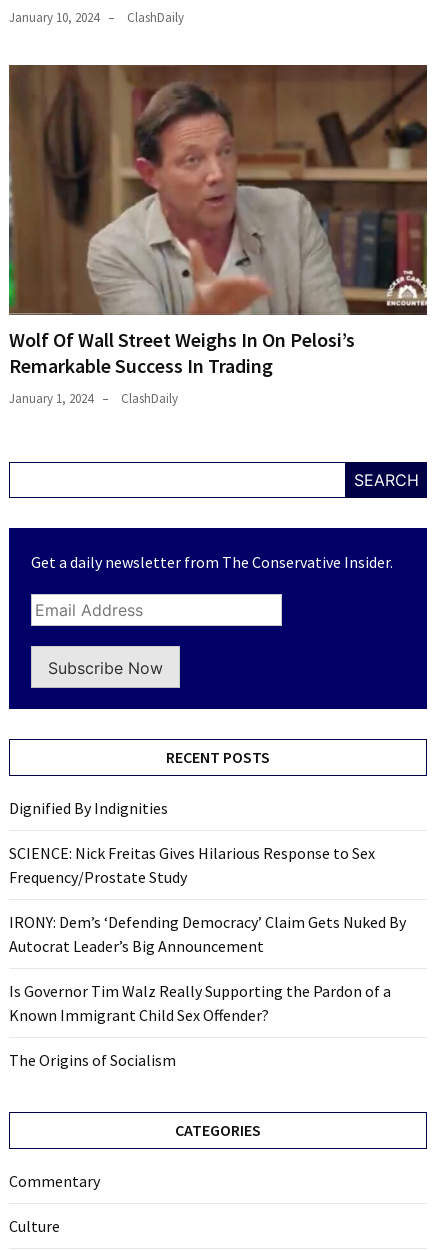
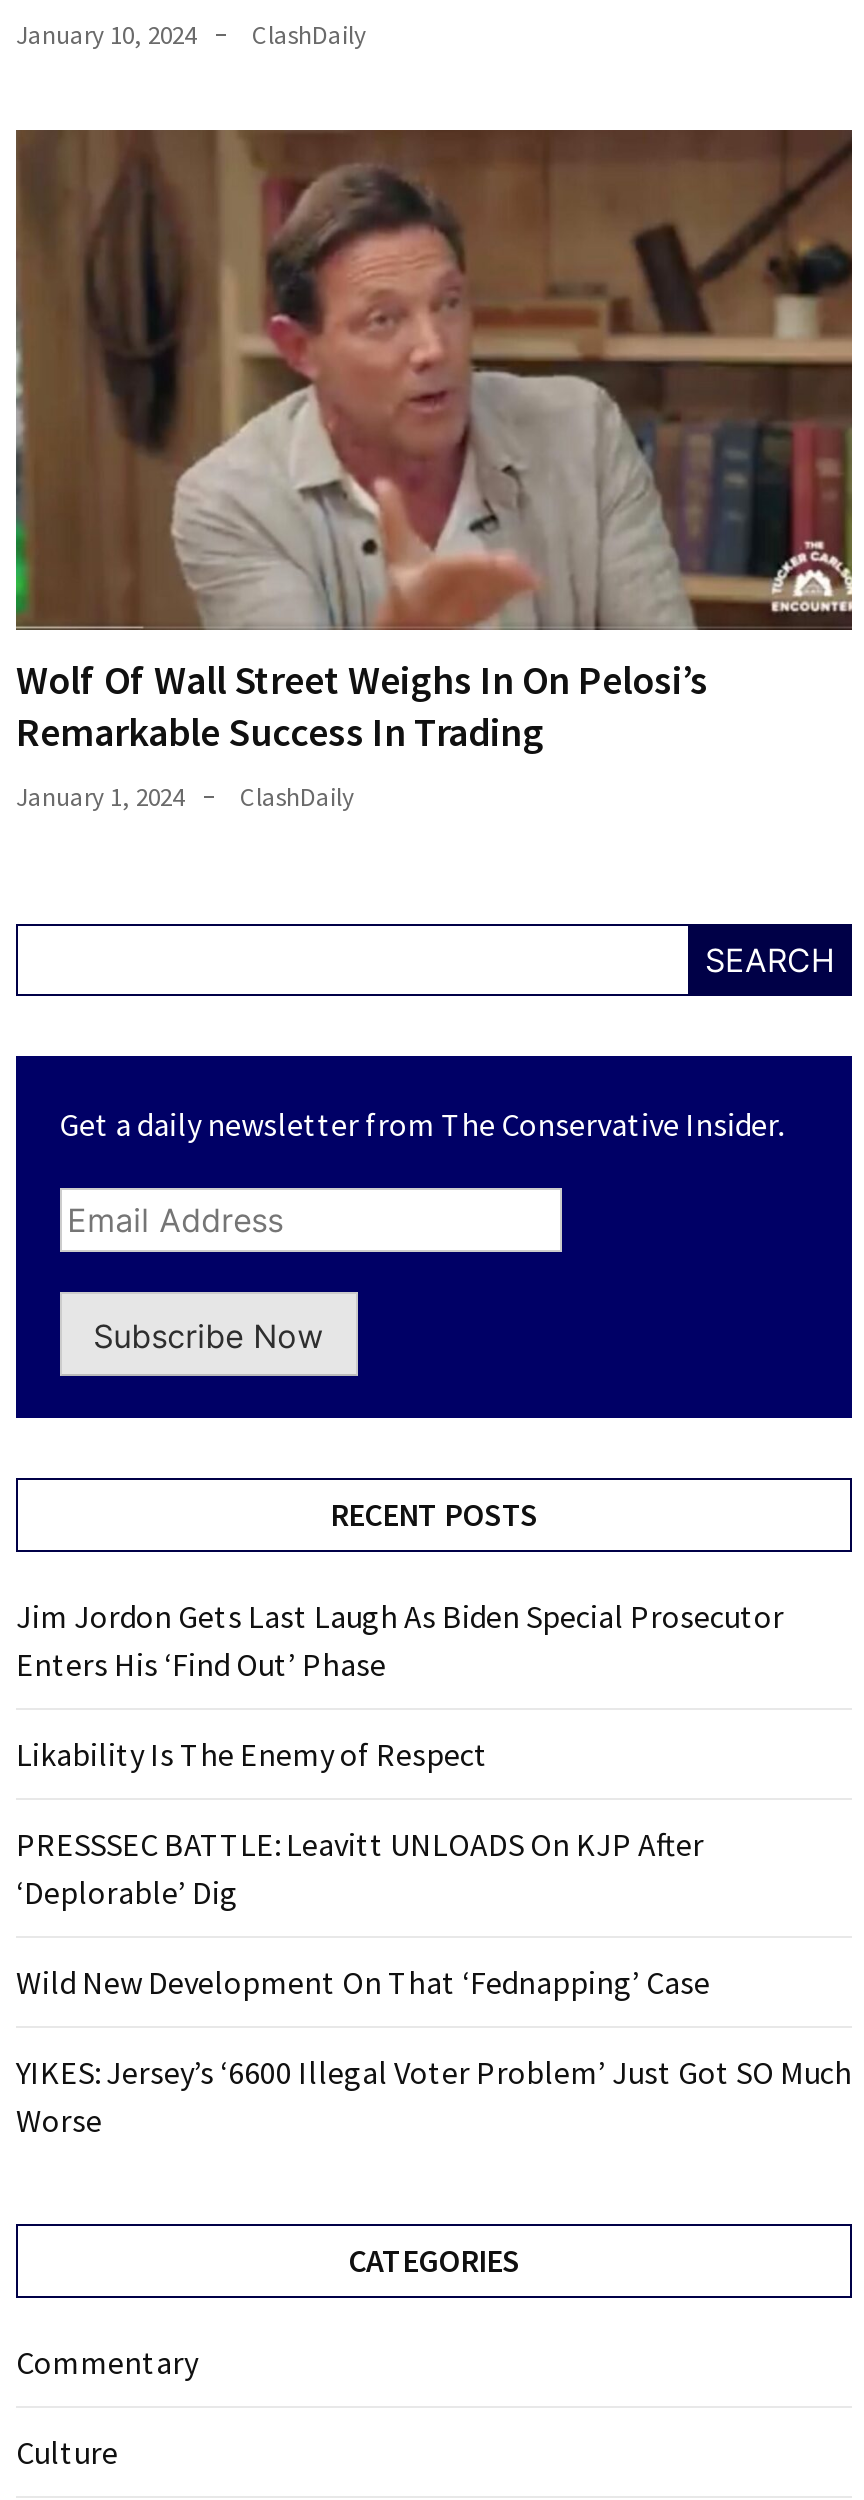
- Dignified By Indignities
+ Jim Jordon Gets Last Laugh As Biden Special Prosecutor
+ Enters His ‘Find Out’ Phase

- SCIENCE: Nick Freitas Gives Hilarious Response to Sex
- Frequency/Prostate Study
+ Likability Is The Enemy of Respect

- IRONY: Dem’s ‘Defending Democracy’ Claim Gets Nuked By
- Autocrat Leader’s Big Announcement
+ PRESSSEC BATTLE: Leavitt UNLOADS On KJP After
+ ‘Deplorable’ Dig

- Is Governor Tim Walz Really Supporting the Pardon of a
- Known Immigrant Child Sex Offender?
+ Wild New Development On That ‘Fednapping’ Case

- The Origins of Socialism
+ YIKES: Jersey’s ‘6600 Illegal Voter Problem’ Just Got SO Much
+ Worse
